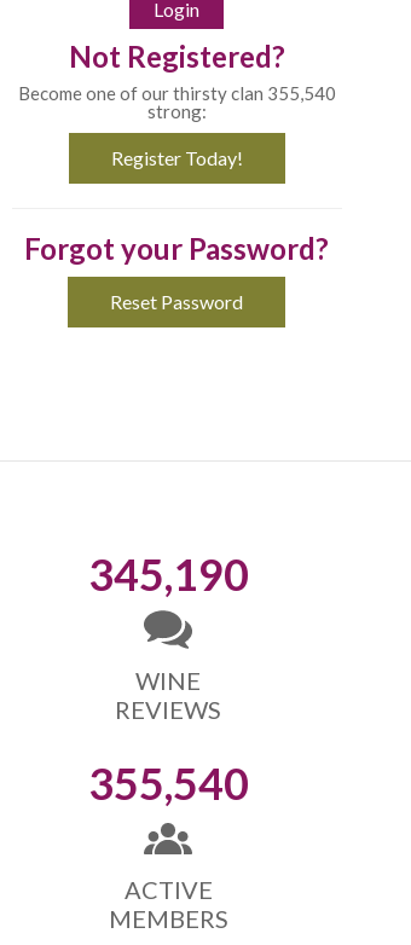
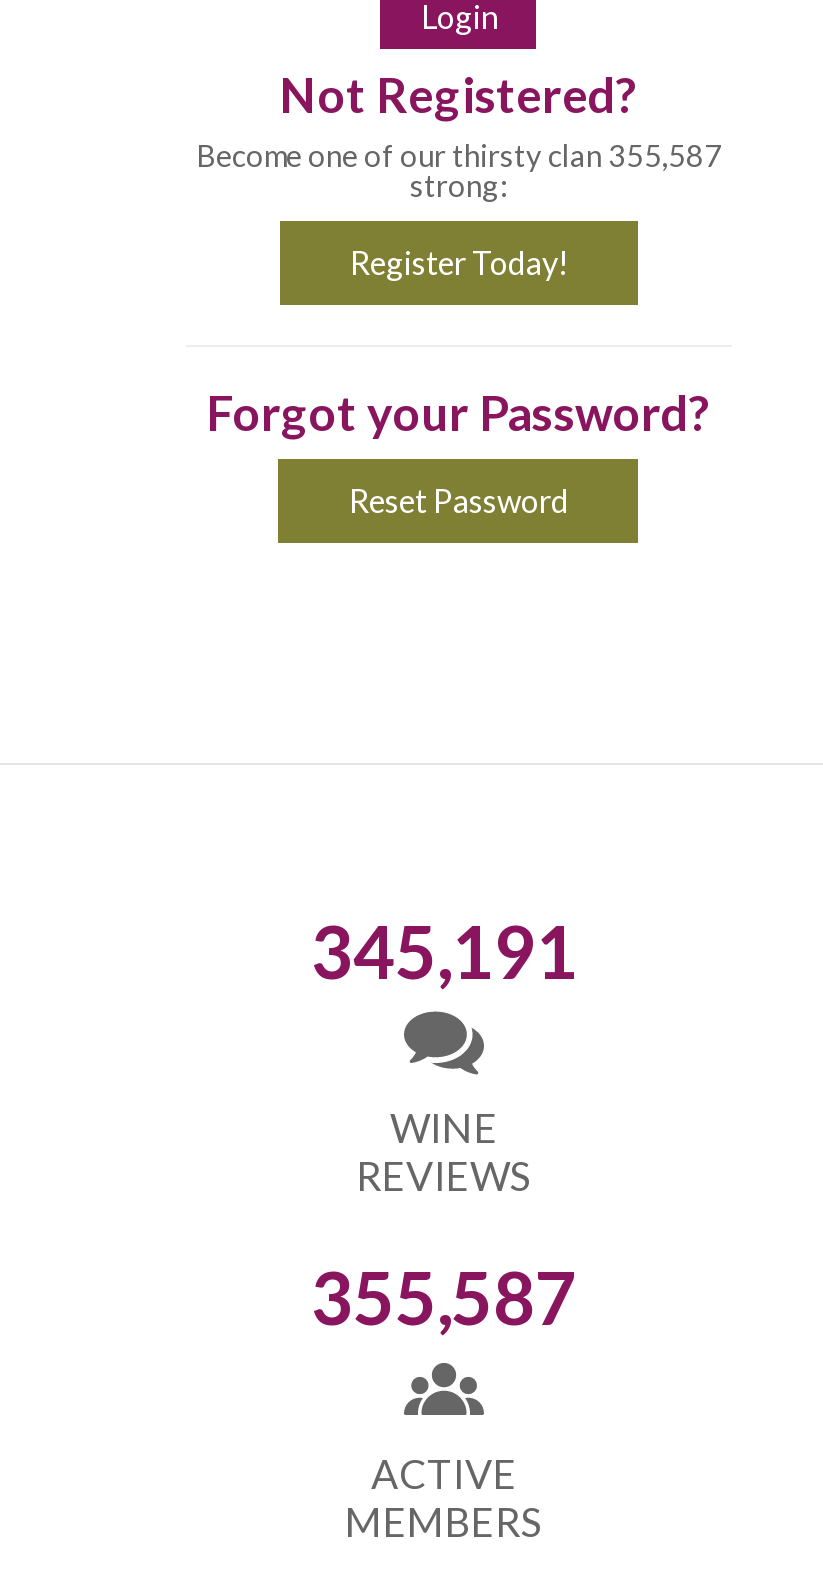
- Become one of our thirsty clan 355,540
+ Become one of our thirsty clan 355,587

- 345,190
+ 345,191

- 355,540
+ 355,587
